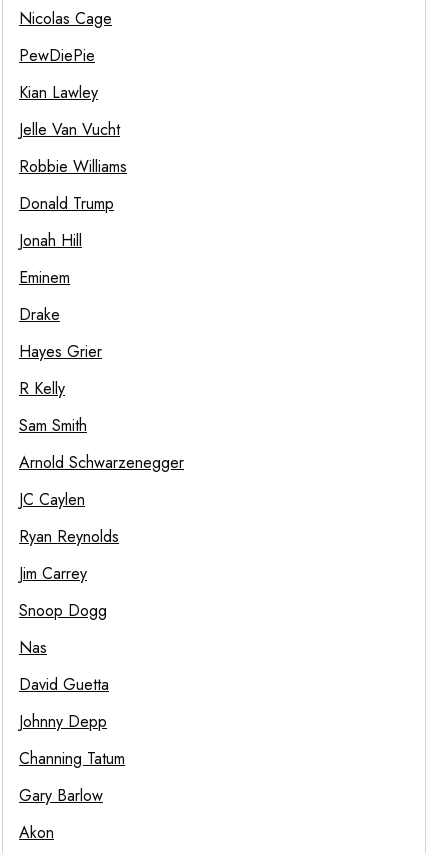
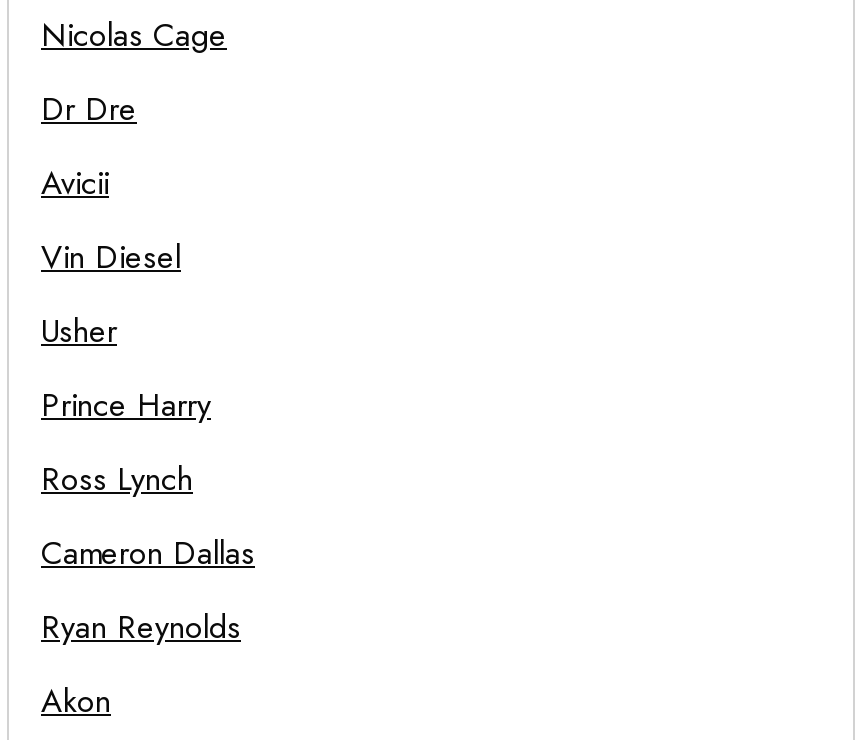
- PewDiePie
- Kian Lawley
- Jelle Van Vucht
- Robbie Williams
- Donald Trump
- Jonah Hill
- Eminem
- Drake
- Hayes Grier
- R Kelly
- Sam Smith
- Arnold Schwarzenegger
- JC Caylen
+ Dr Dre
+ Avicii
+ Vin Diesel
+ Usher
+ Prince Harry
+ Ross Lynch
+ Cameron Dallas

- Jim Carrey
- Snoop Dogg
- Nas
- David Guetta
- Johnny Depp
- Channing Tatum
- Gary Barlow
